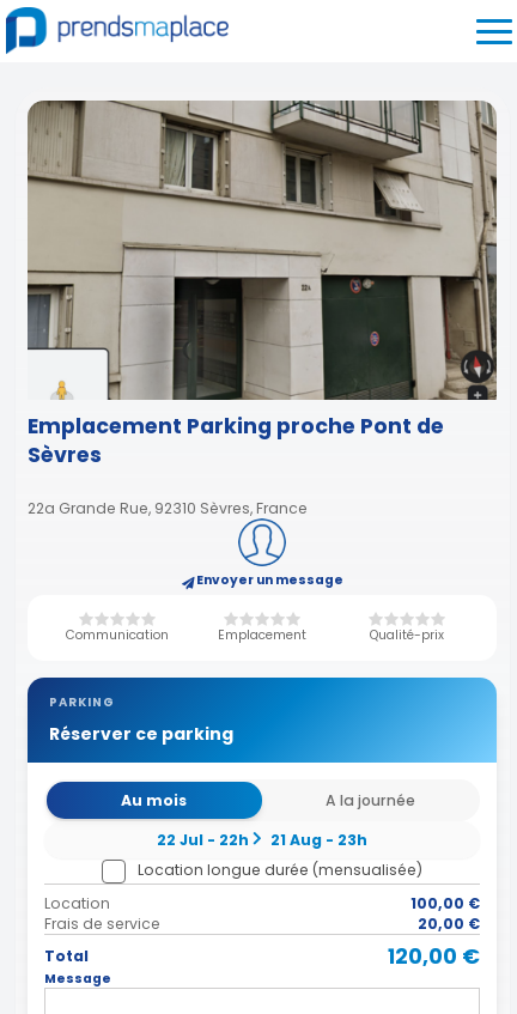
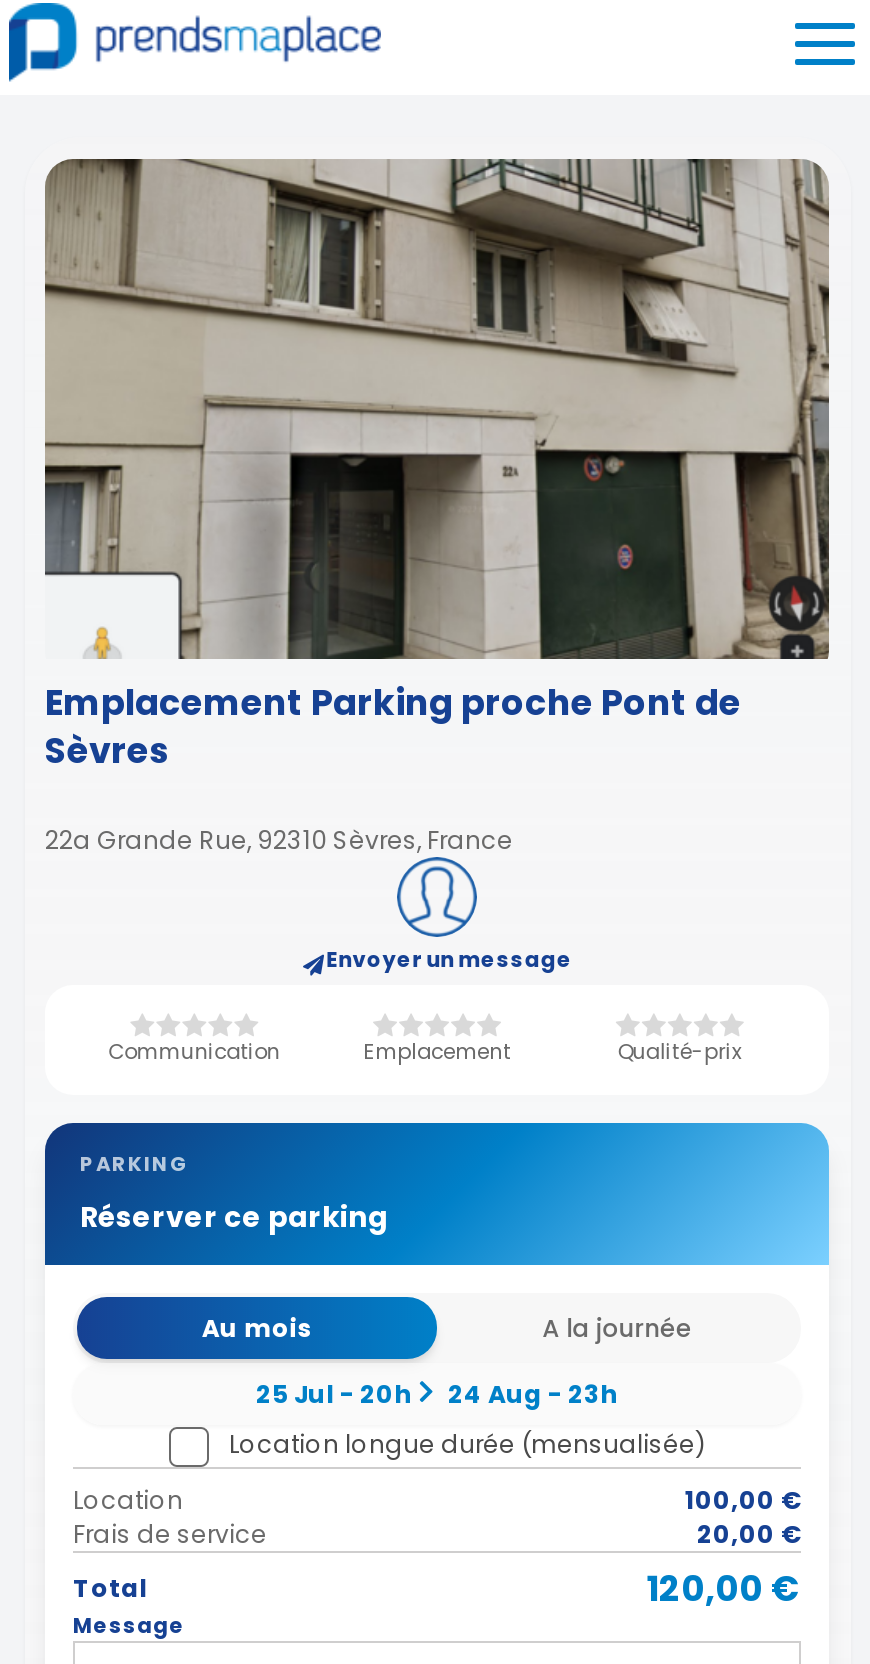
- 22 Jul - 22h
+ 25 Jul - 20h

- 21 Aug - 23h
+ 24 Aug - 23h
